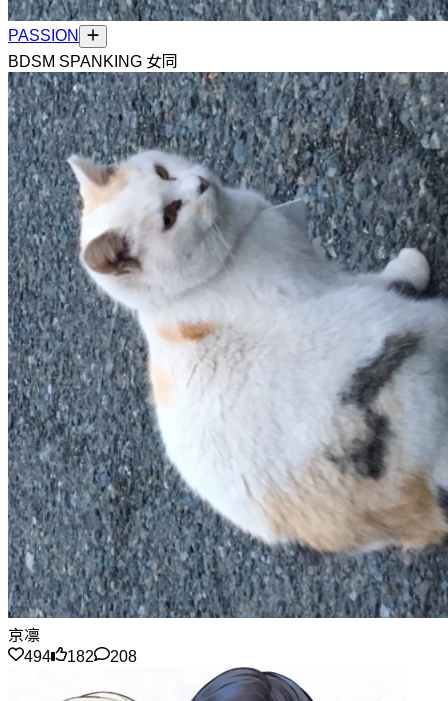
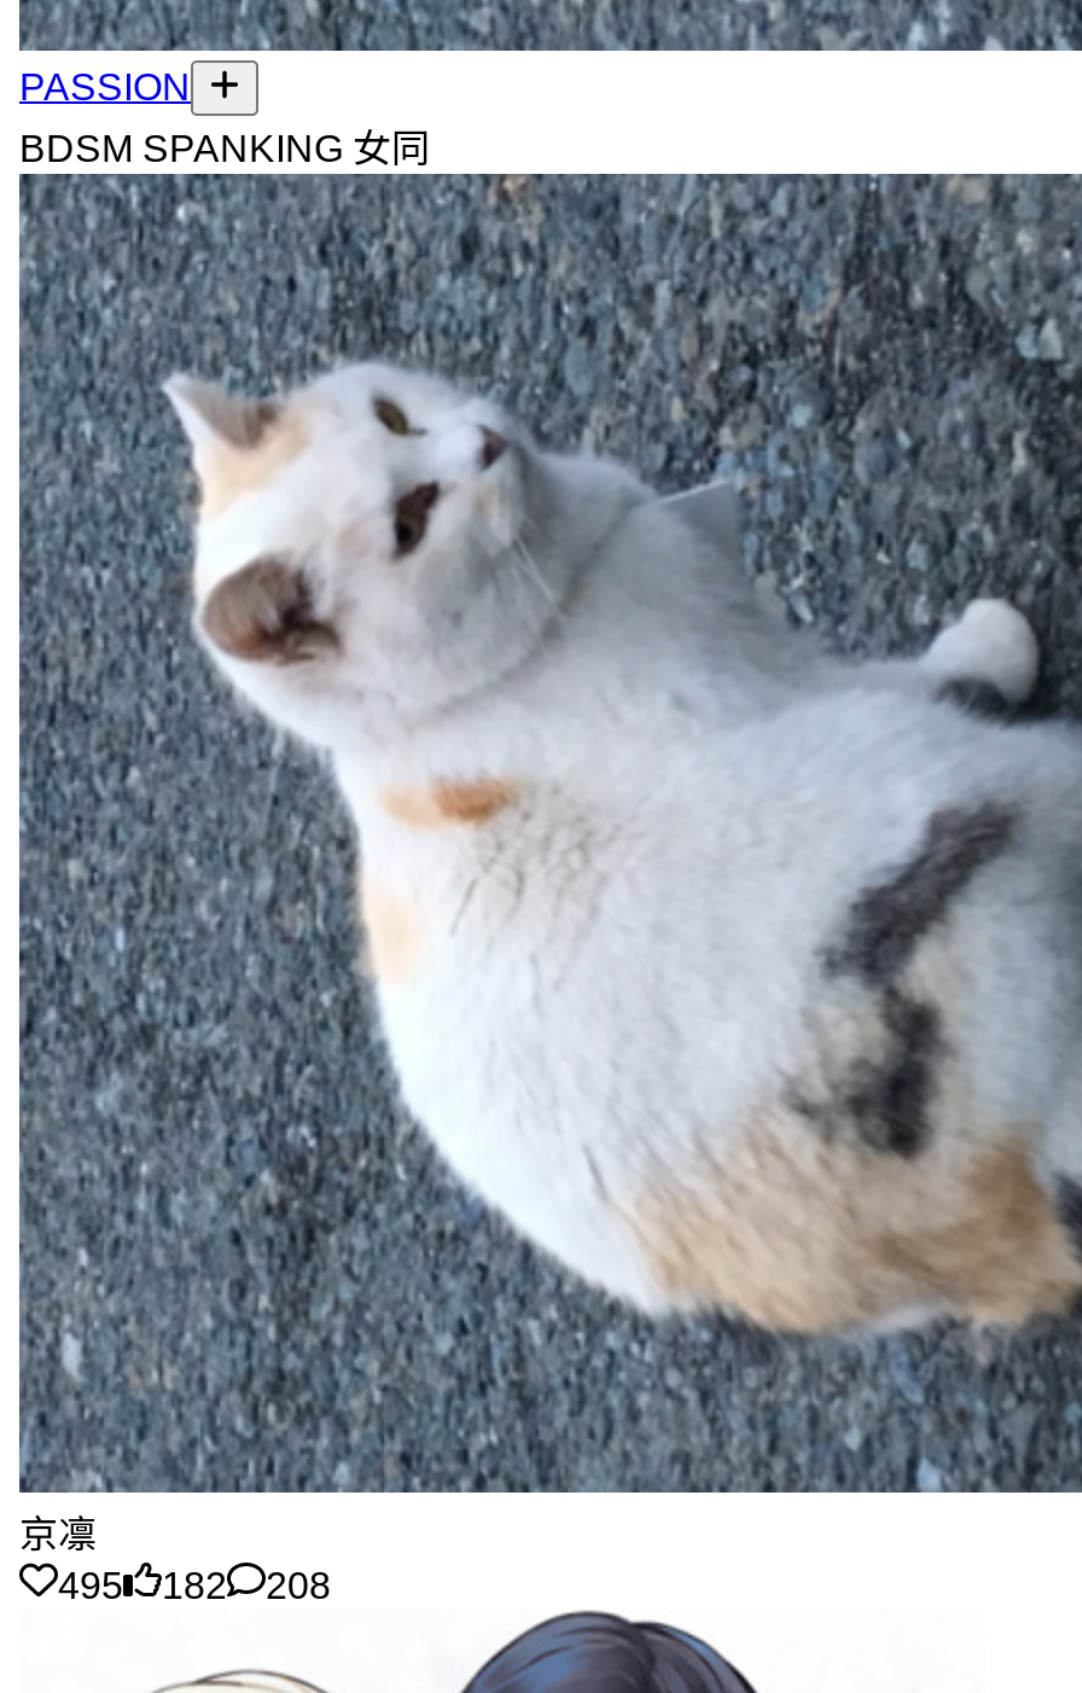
- 494 182 208
+ 495 182 208
